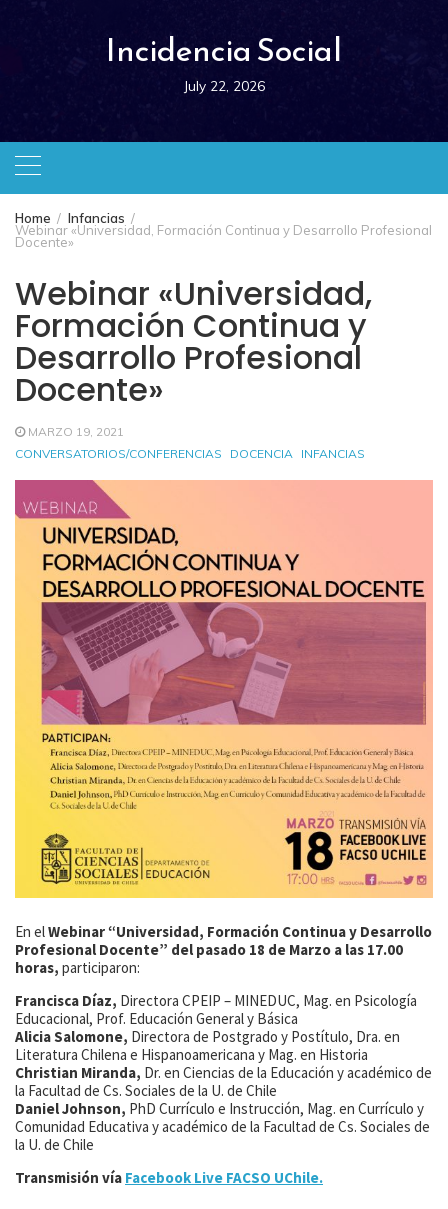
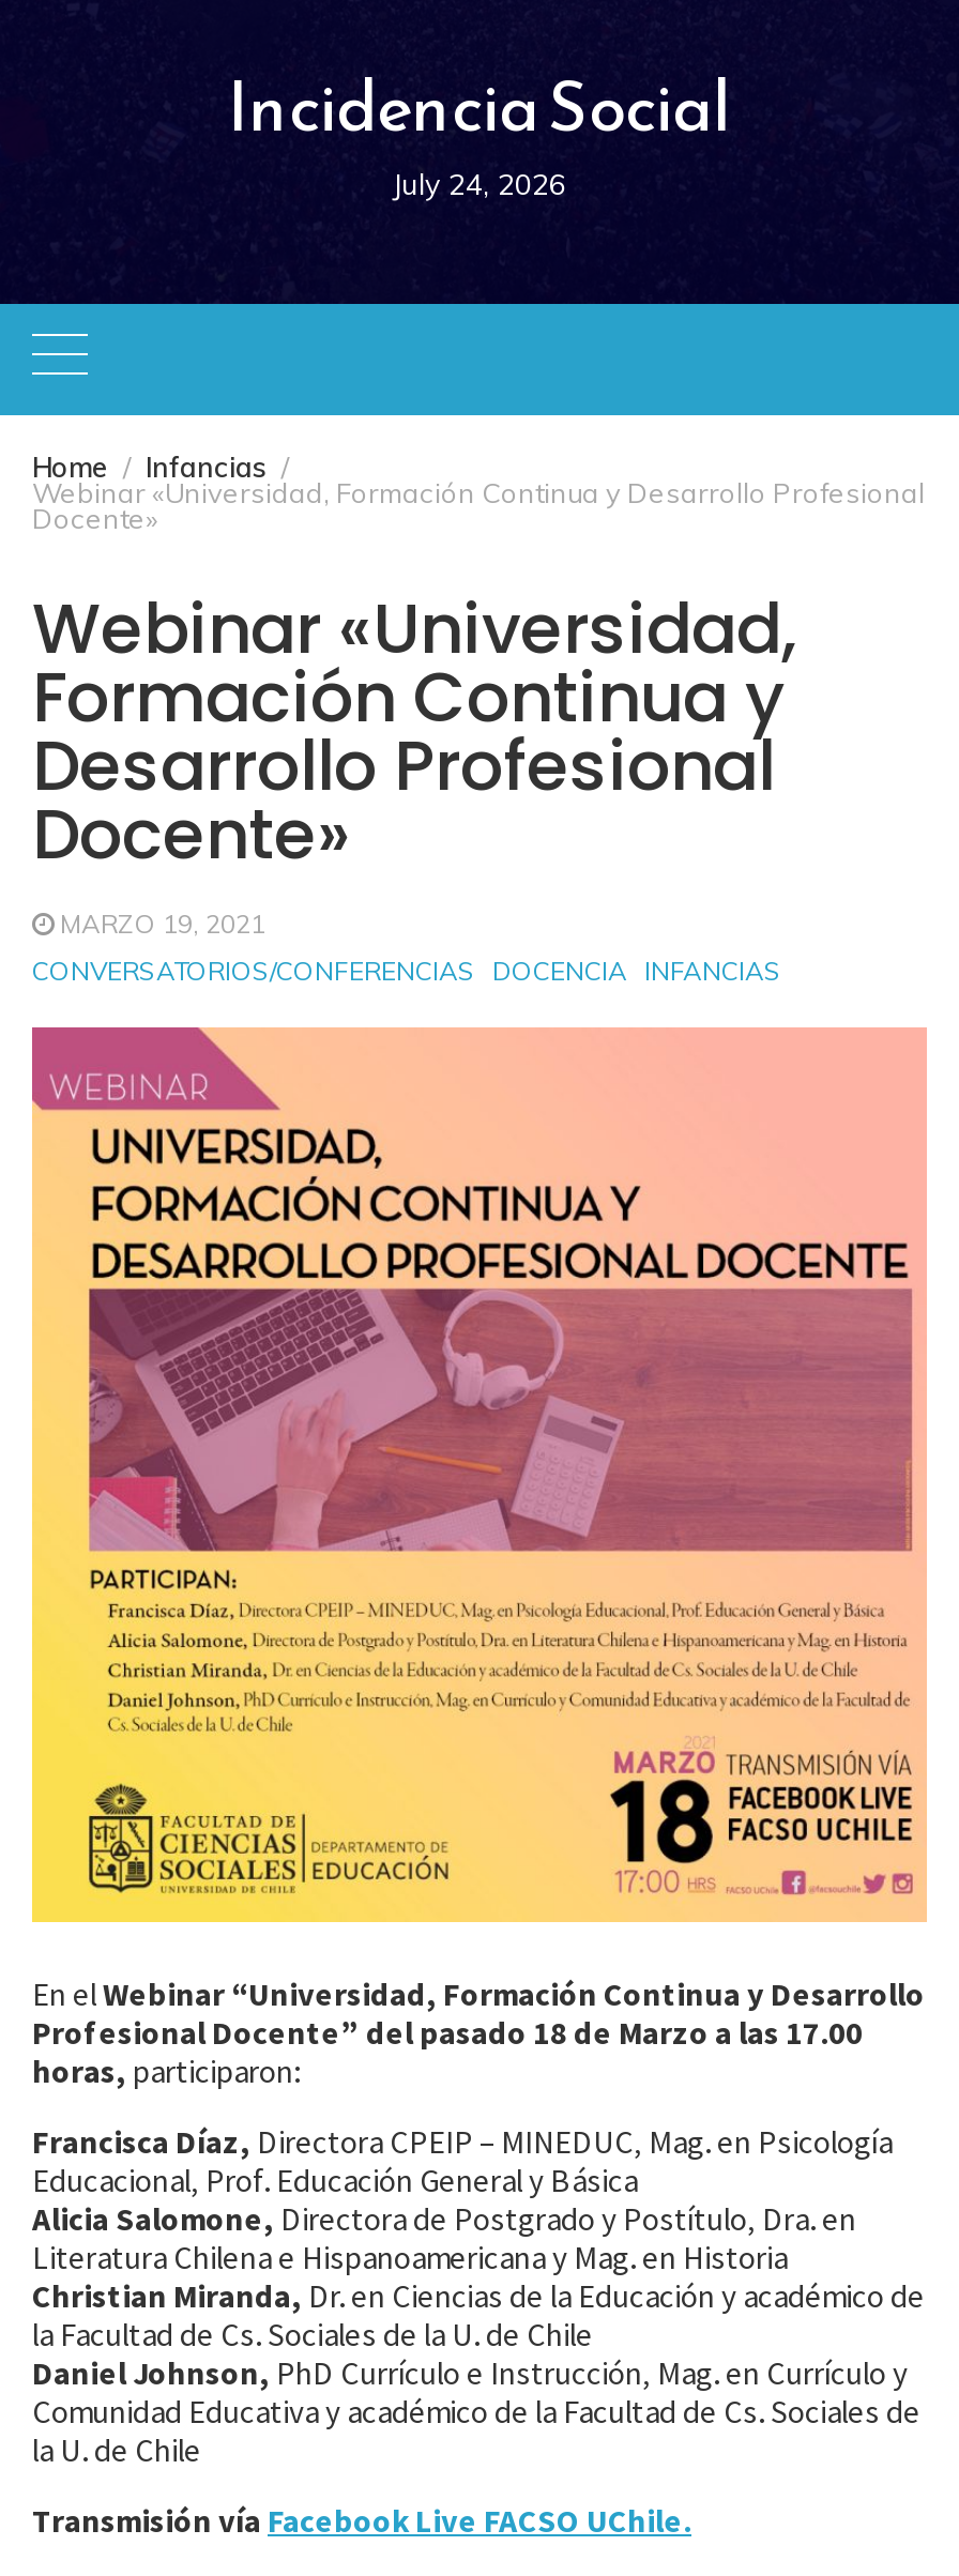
- July 22, 2026
+ July 24, 2026
